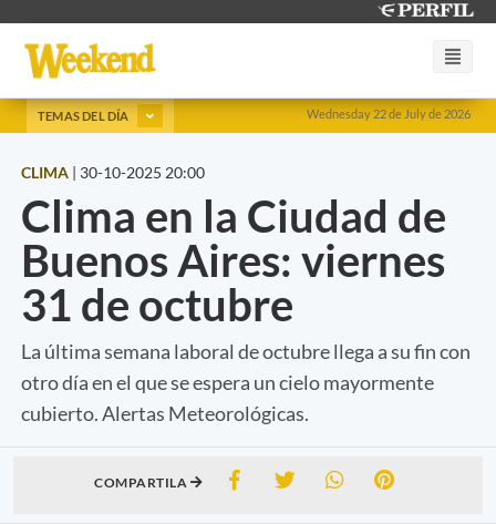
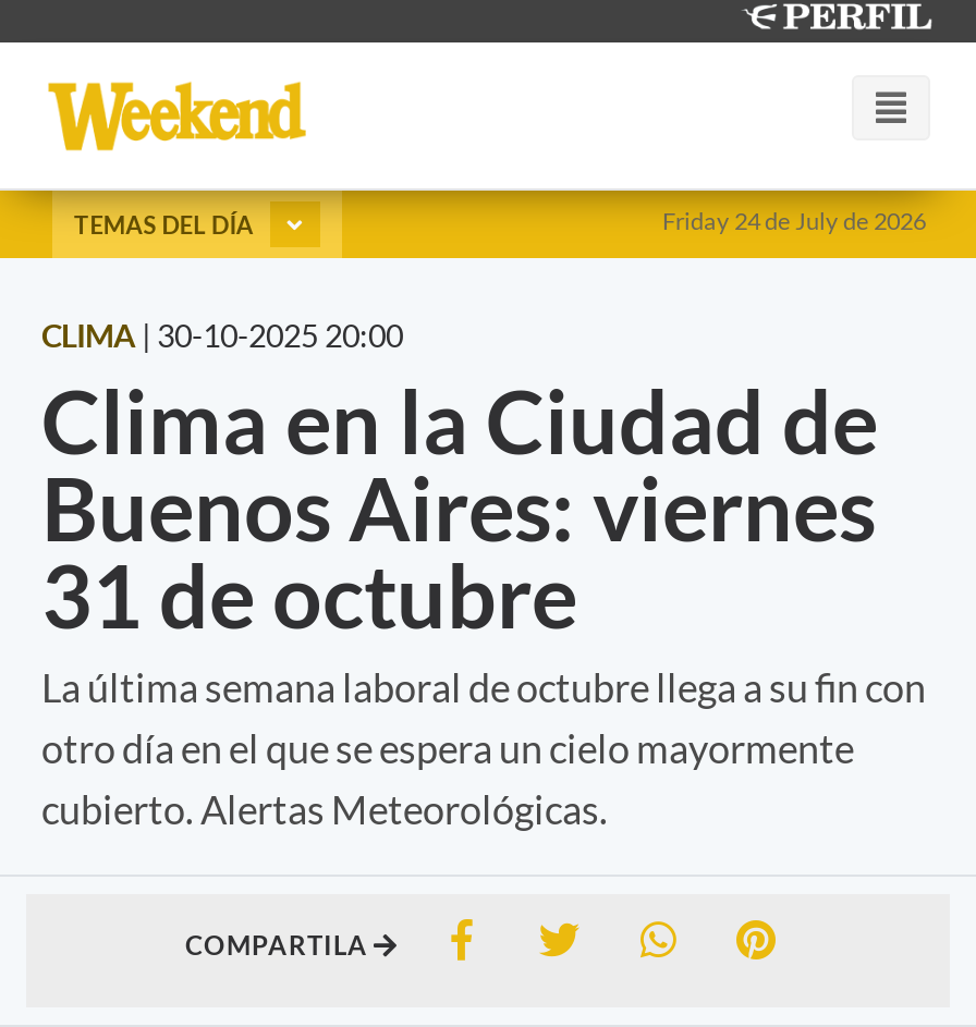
- Wednesday 22 de July de 2026
+ Friday 24 de July de 2026
